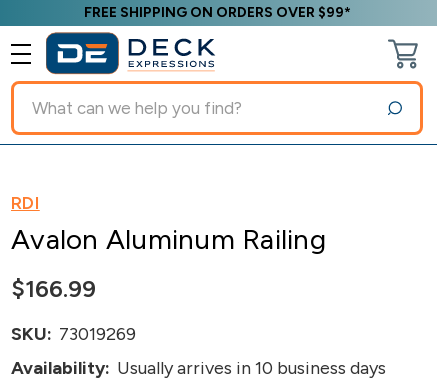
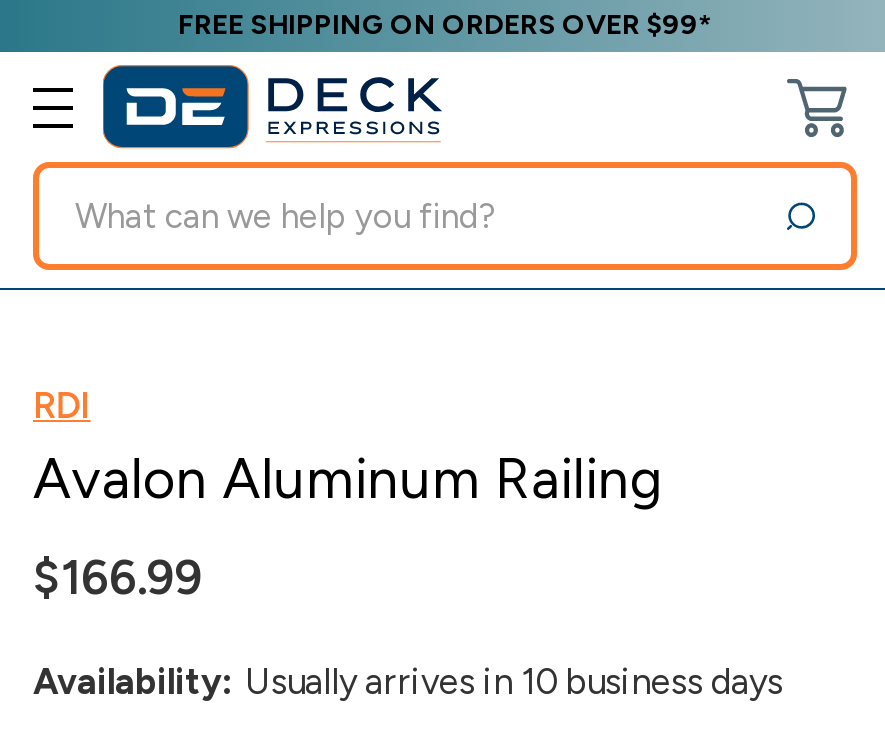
- SKU: 73019269
